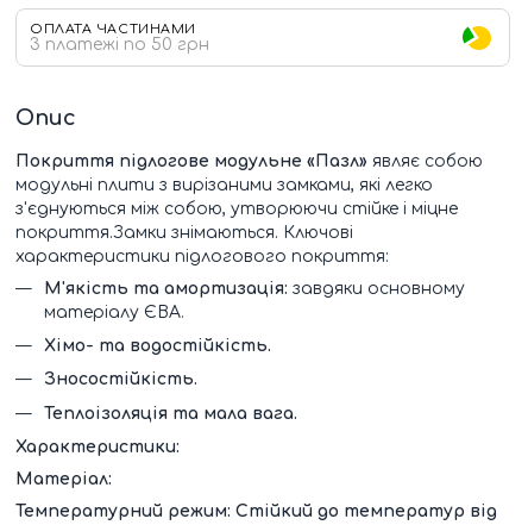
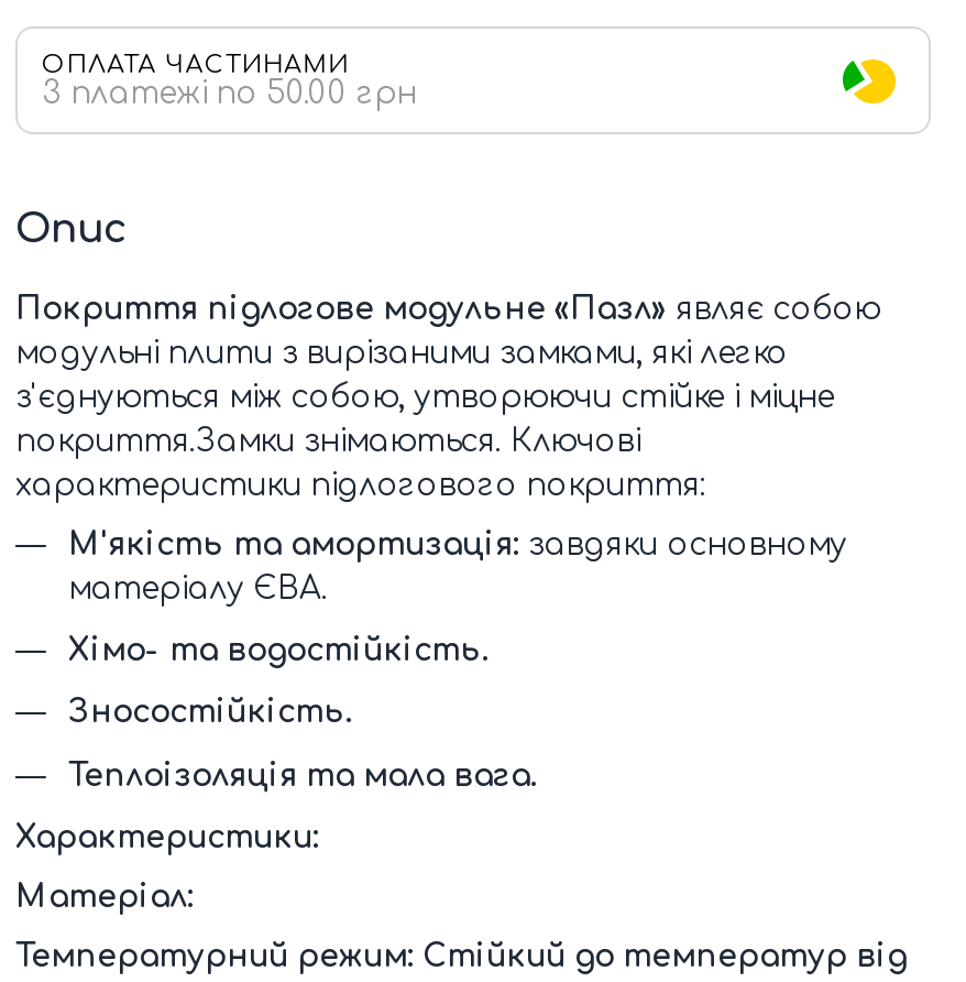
- 3 платежі по 50 грн
+ 3 платежі по 50.00 грн
